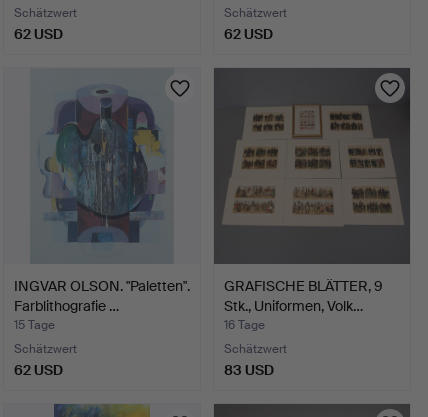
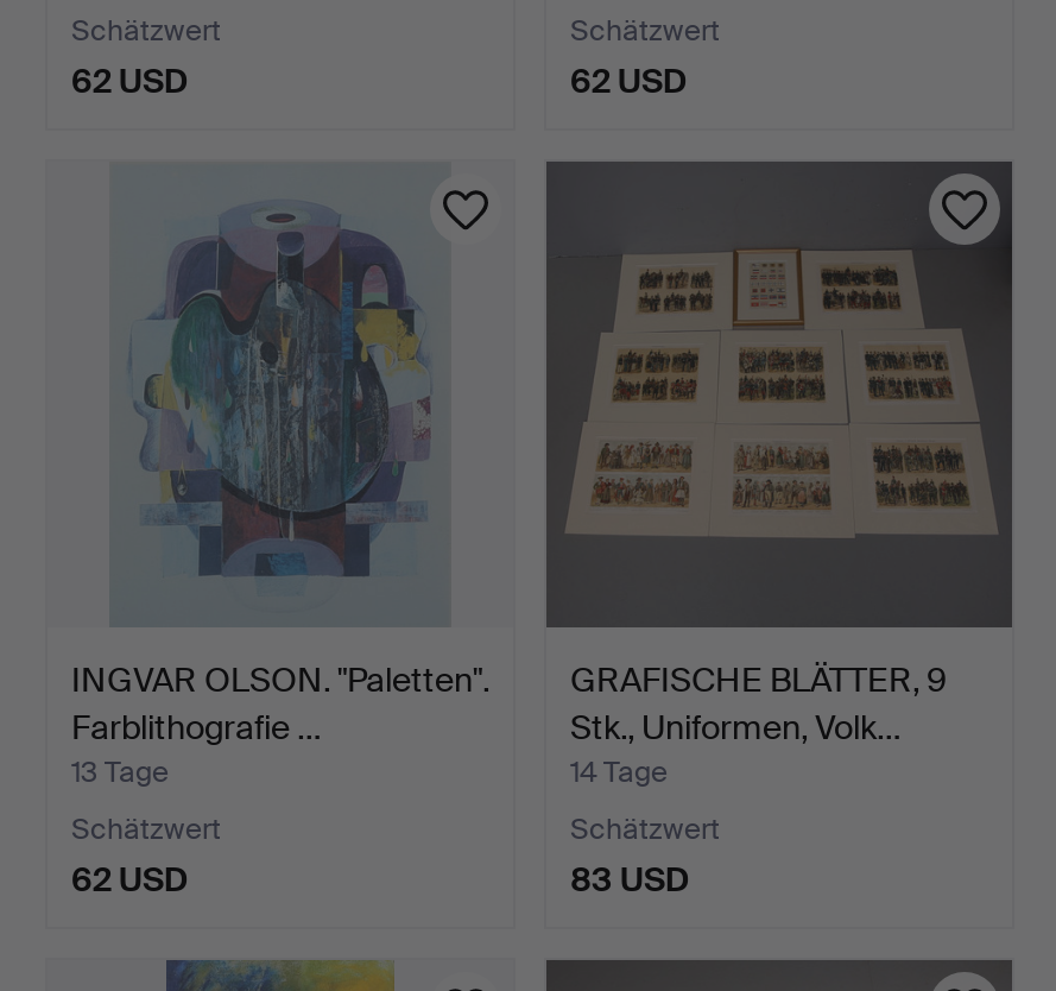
- 15 Tage
+ 13 Tage

- 16 Tage
+ 14 Tage
